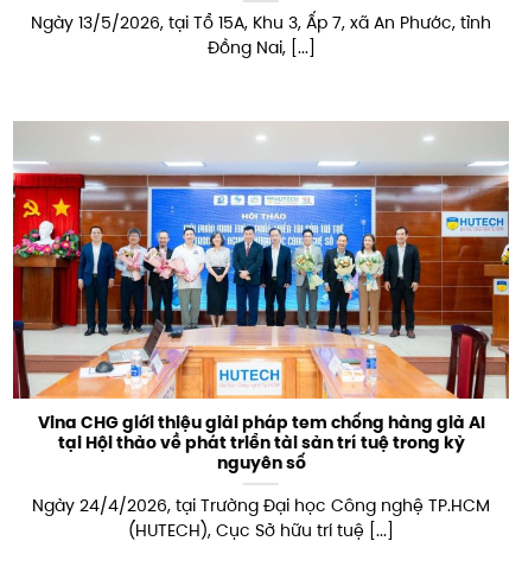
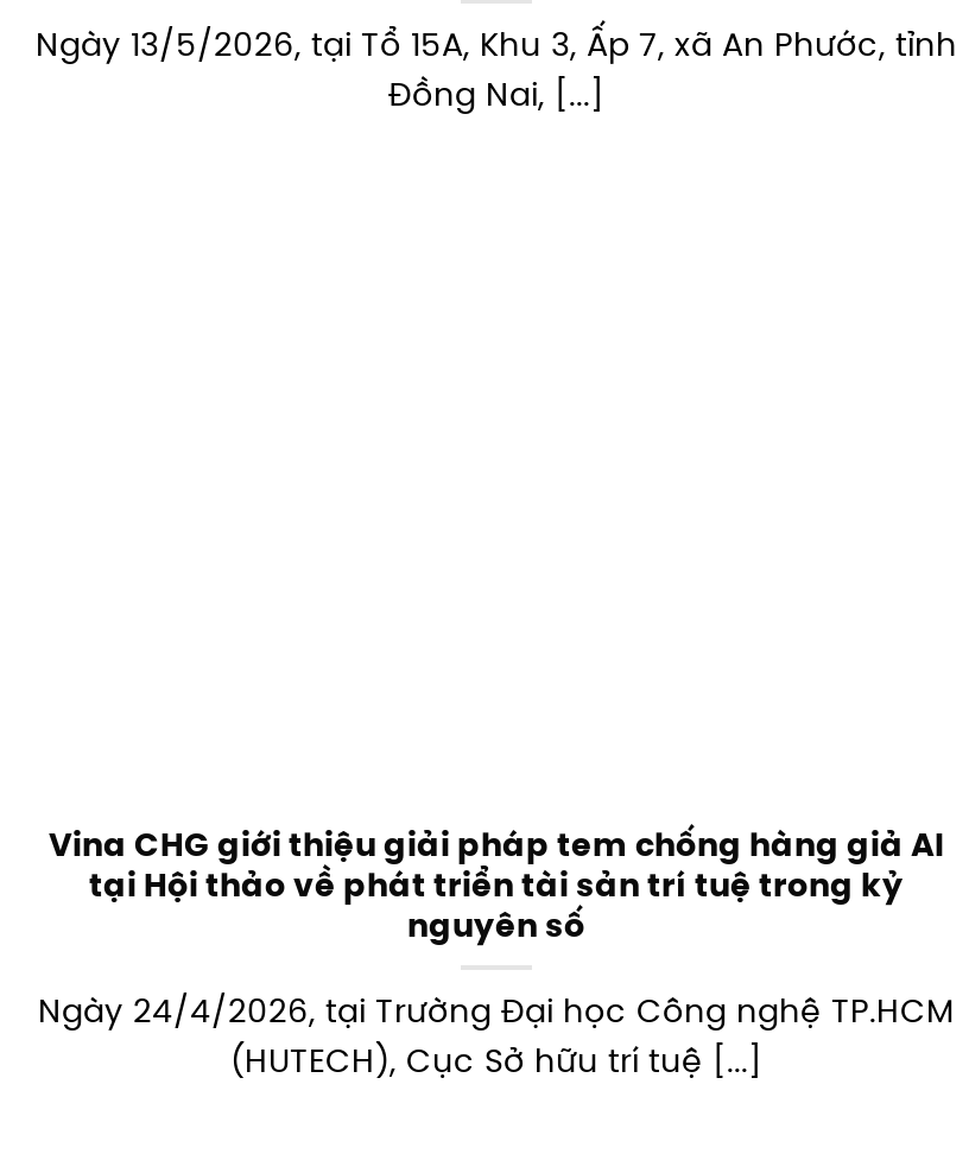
- [image]
